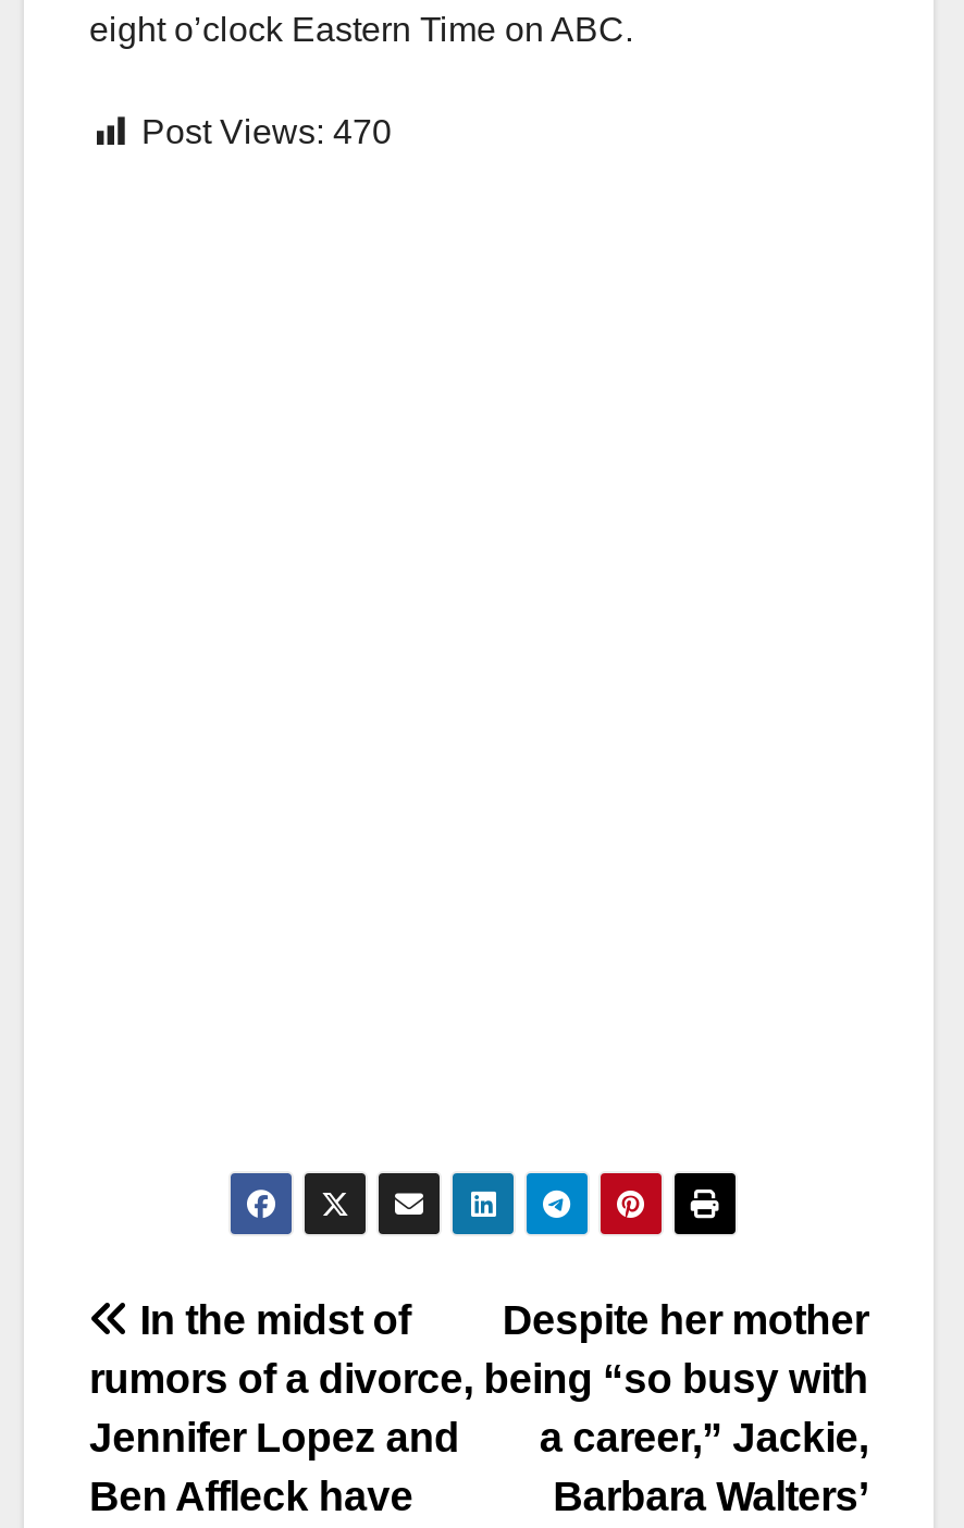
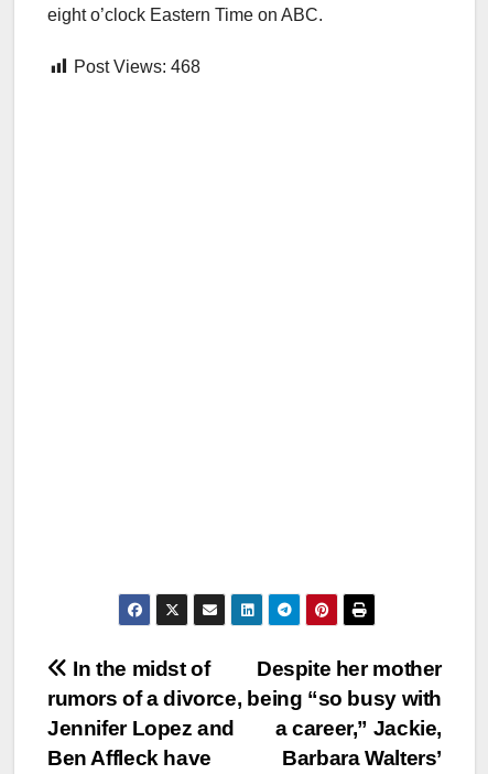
- Post Views: 470
+ Post Views: 468
